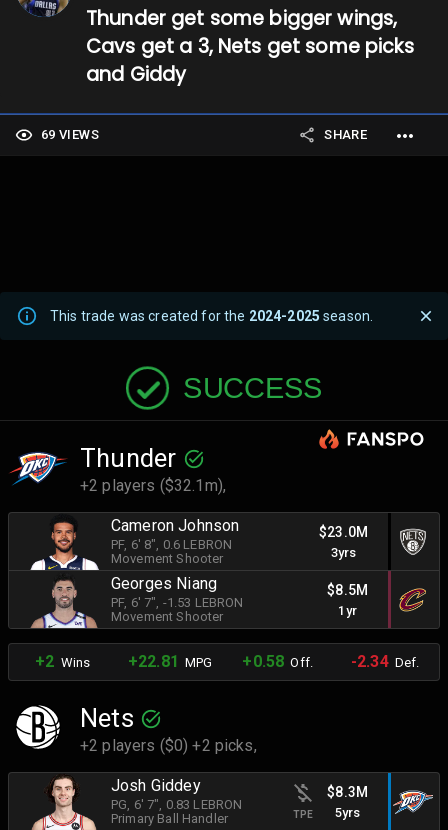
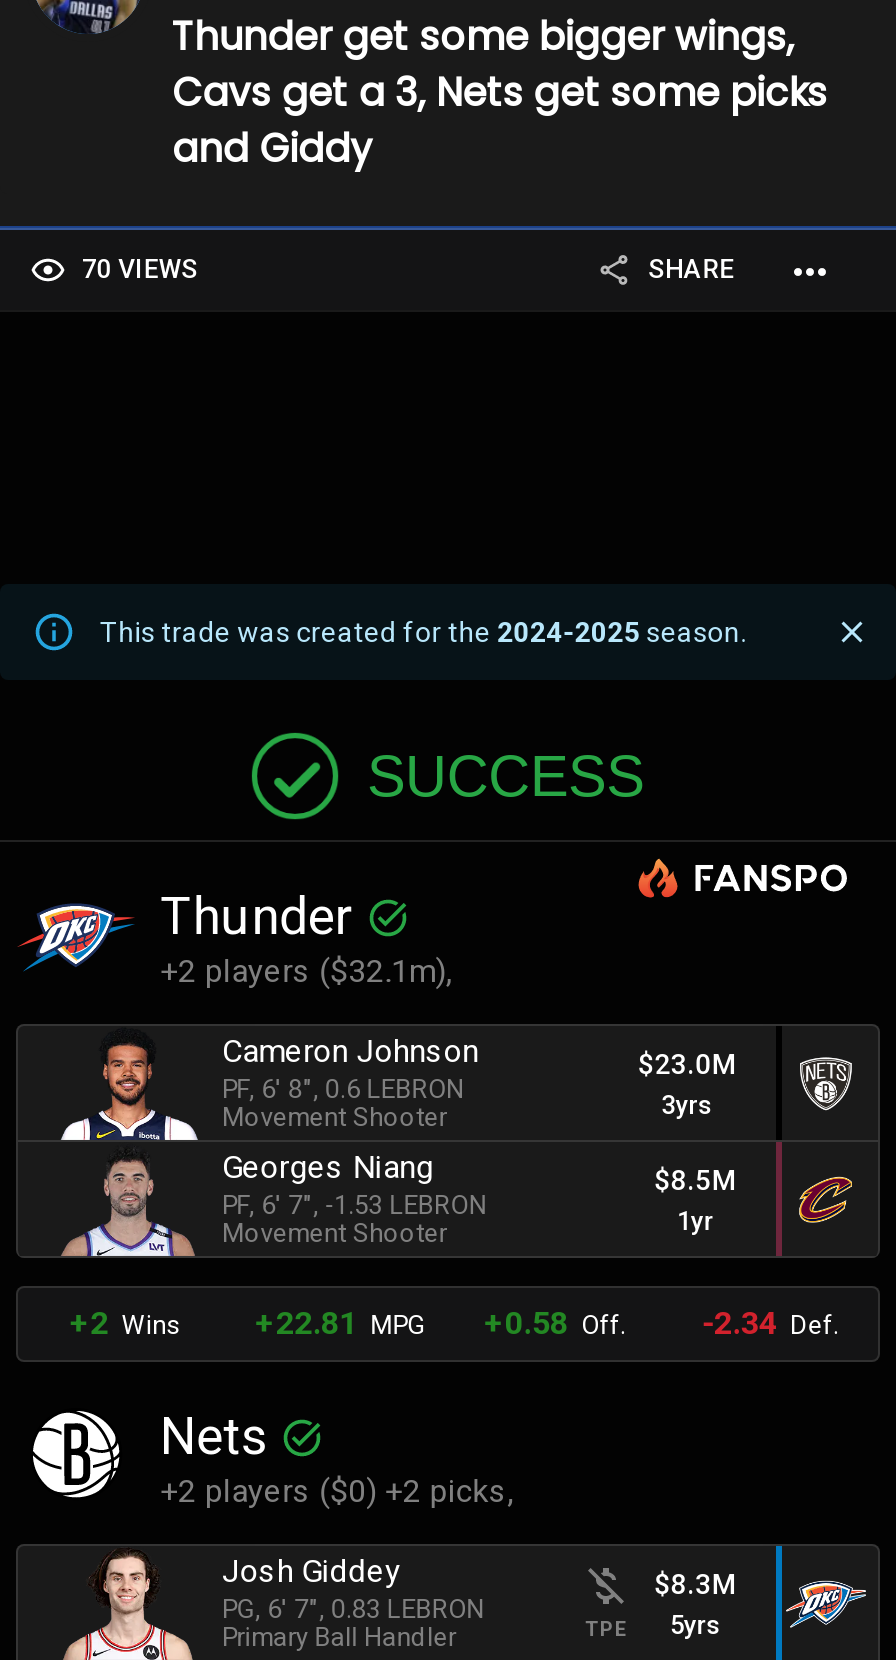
- 69 VIEWS
+ 70 VIEWS
